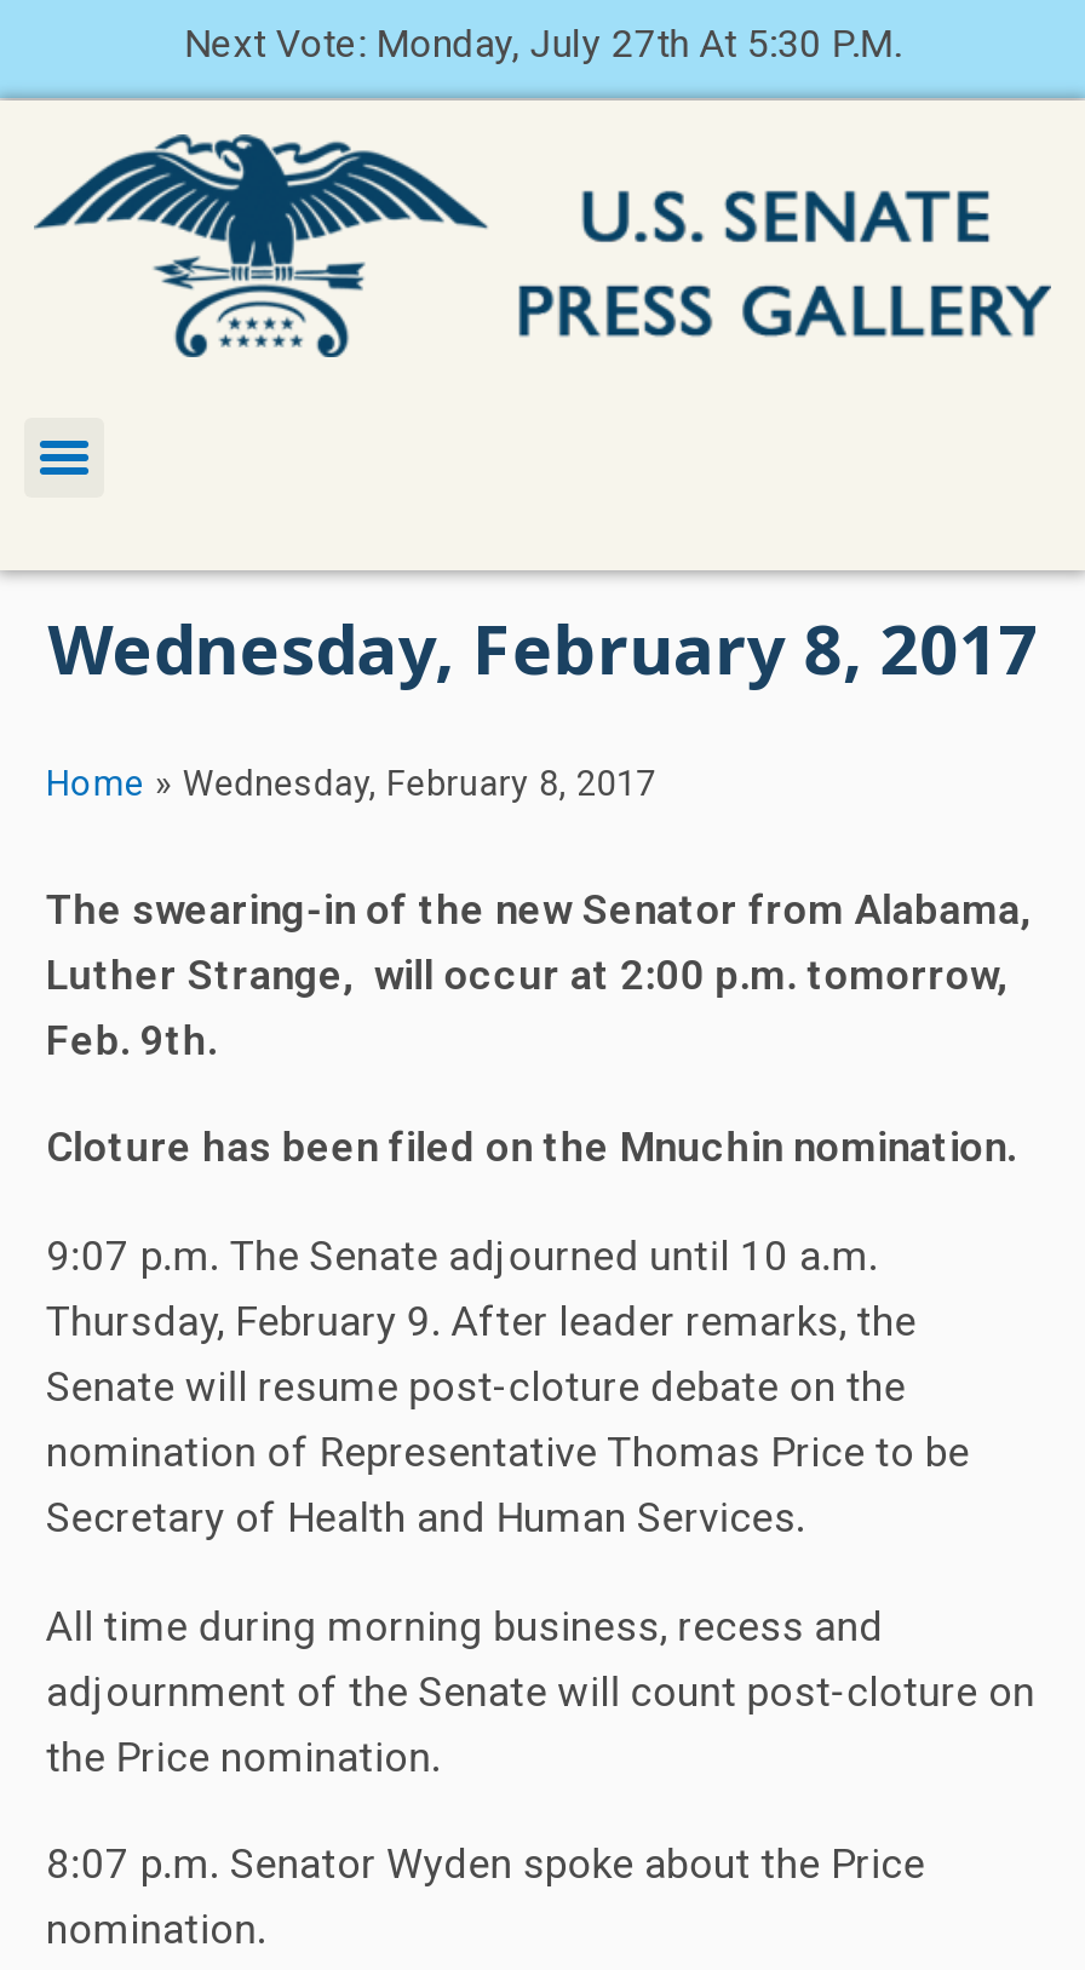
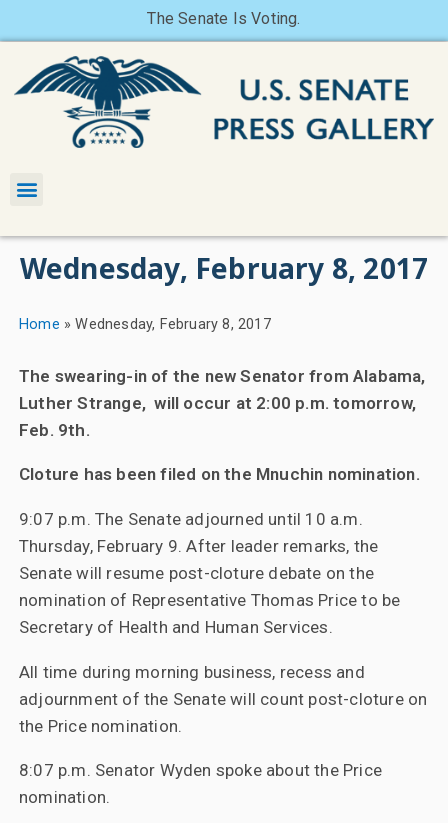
- Next Vote: Monday, July 27th At 5:30 P.M.
+ The Senate Is Voting.
